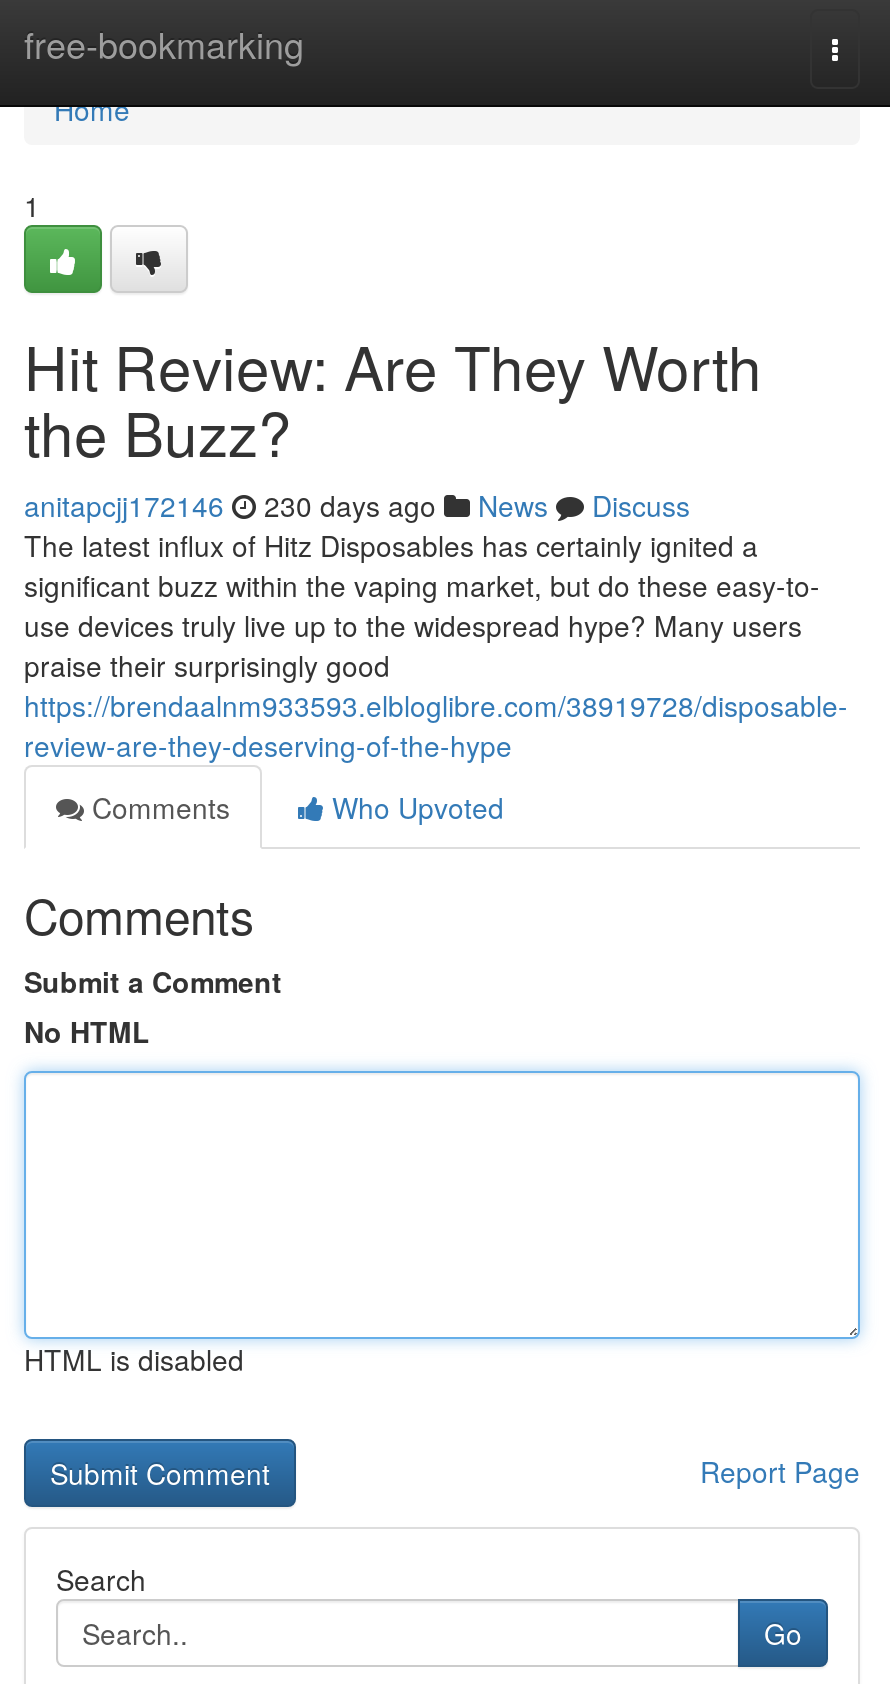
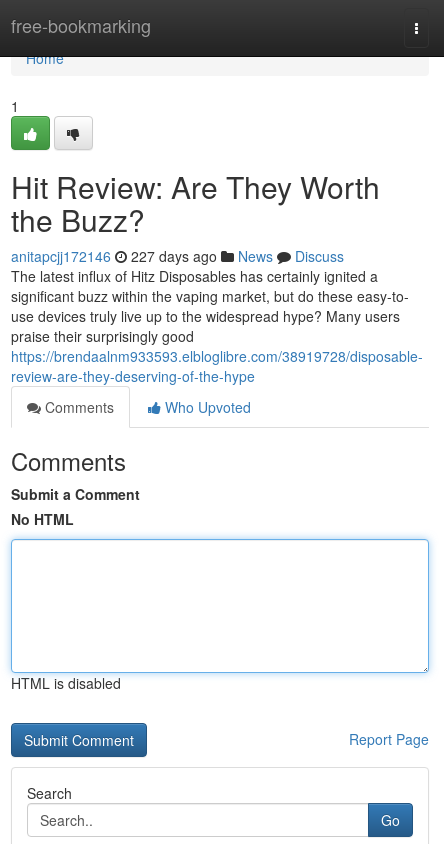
- anitapcjj172146 230 days ago News Discuss
+ anitapcjj172146 227 days ago News Discuss
